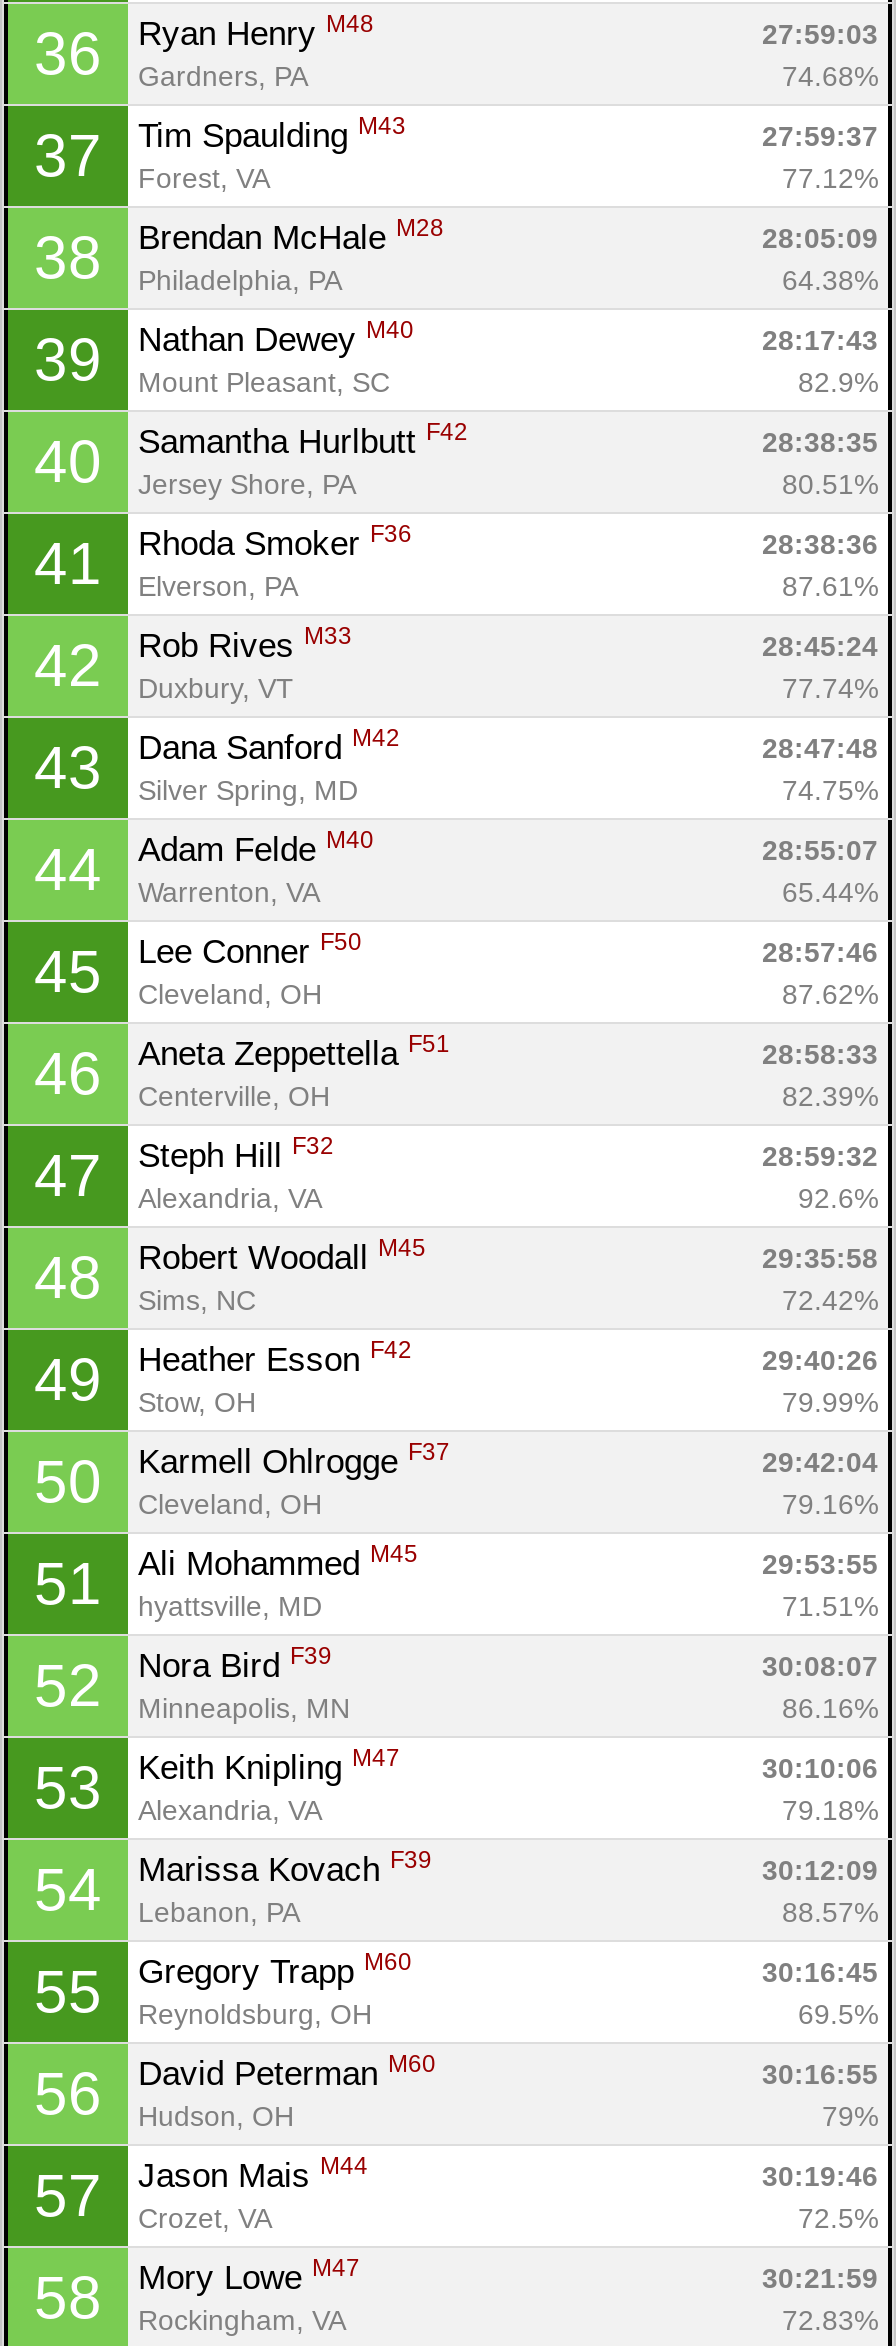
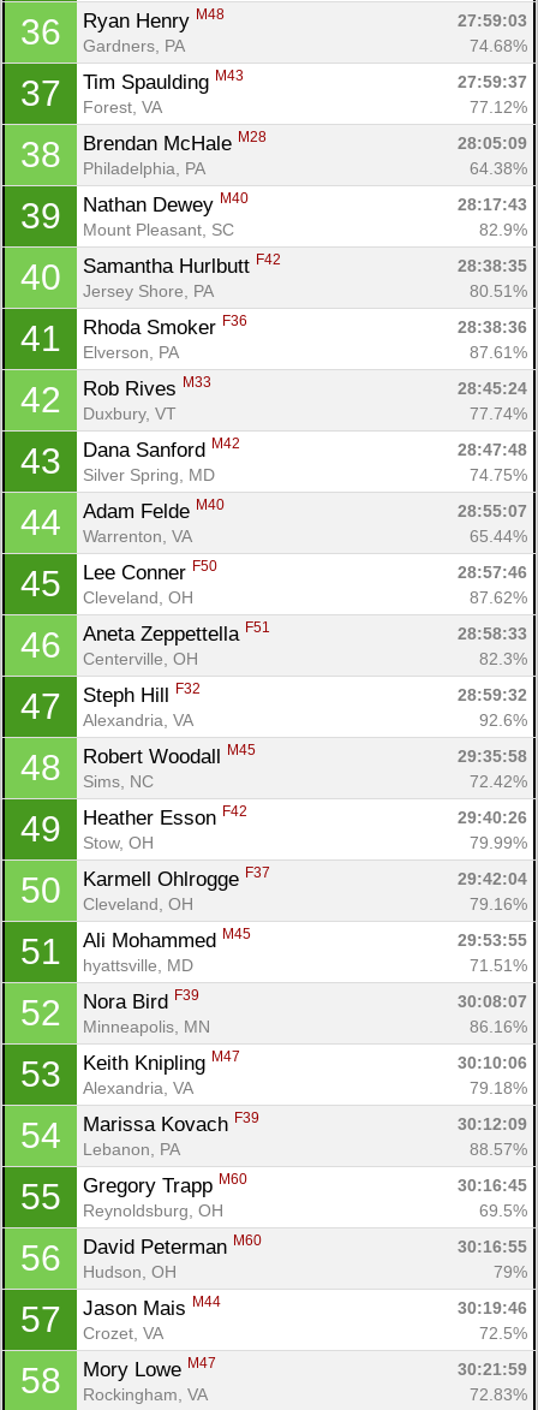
- 82.39%
+ 82.3%
